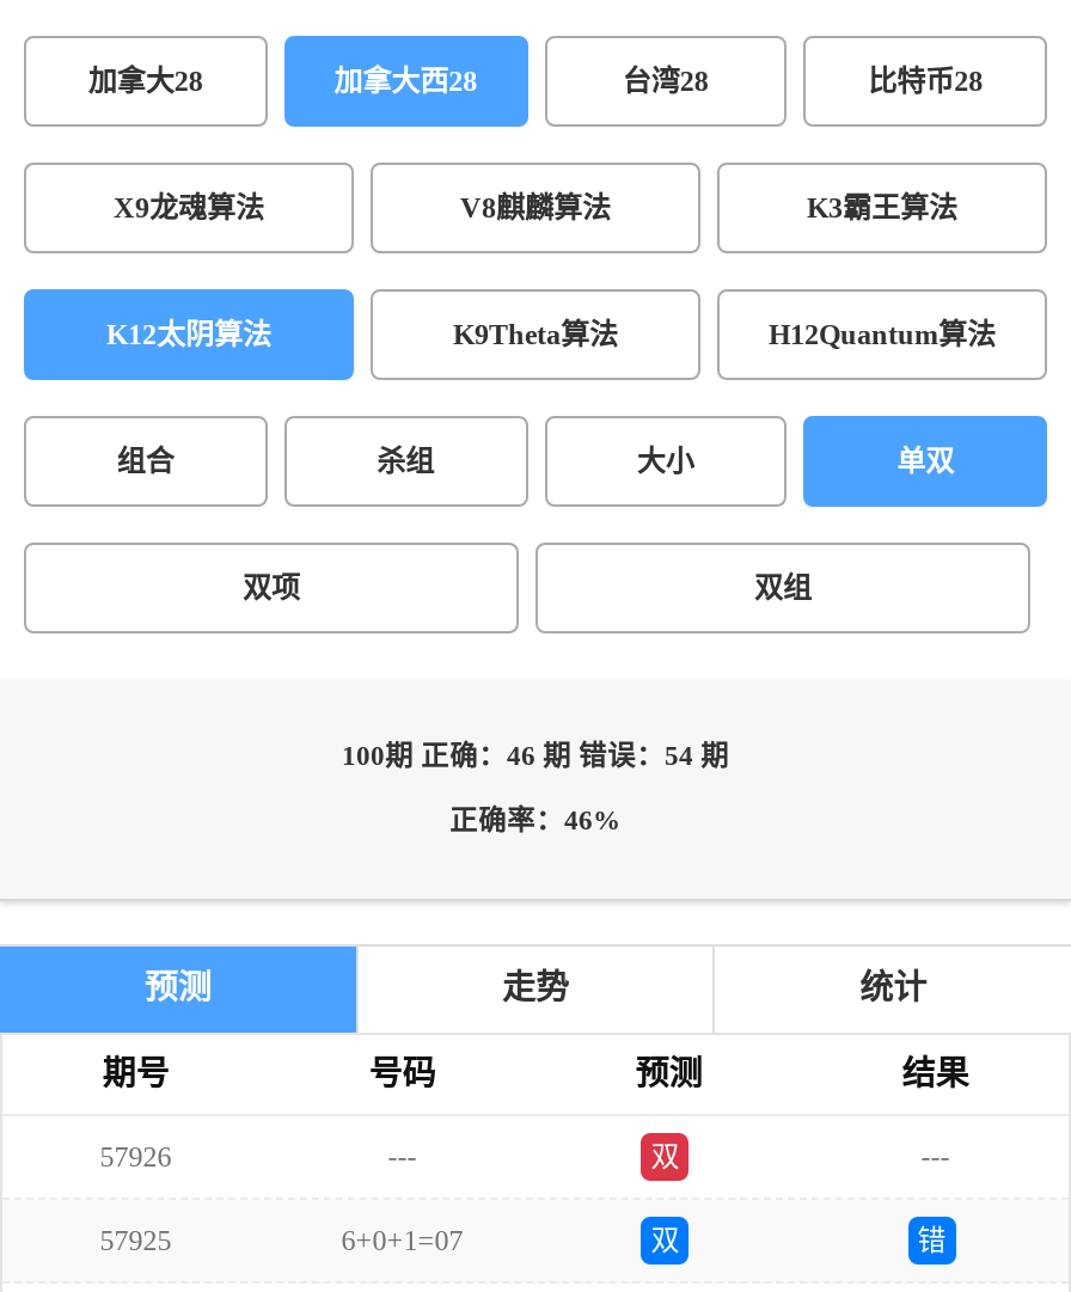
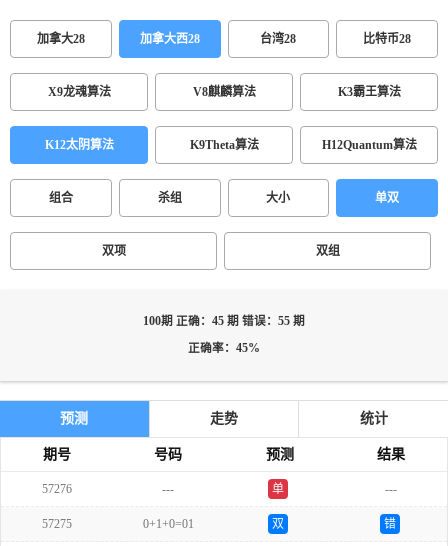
- 100期 正确：46 期 错误：54 期
+ 100期 正确：45 期 错误：55 期

- 正确率：46%
+ 正确率：45%

- 57926
+ 57276

- 双
+ 单

- 57925
+ 57275

- 6+0+1=07
+ 0+1+0=01
